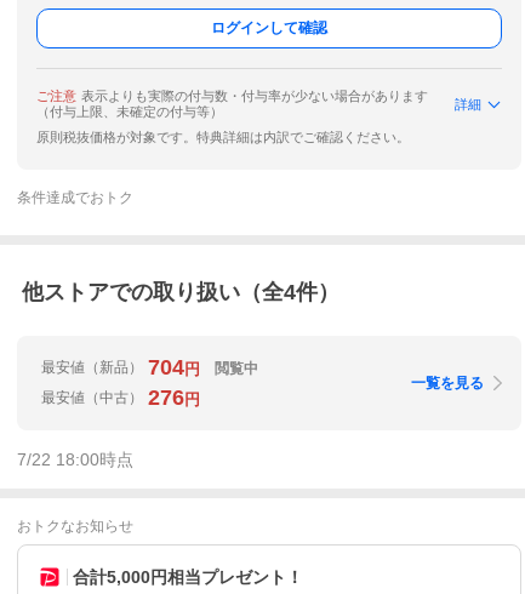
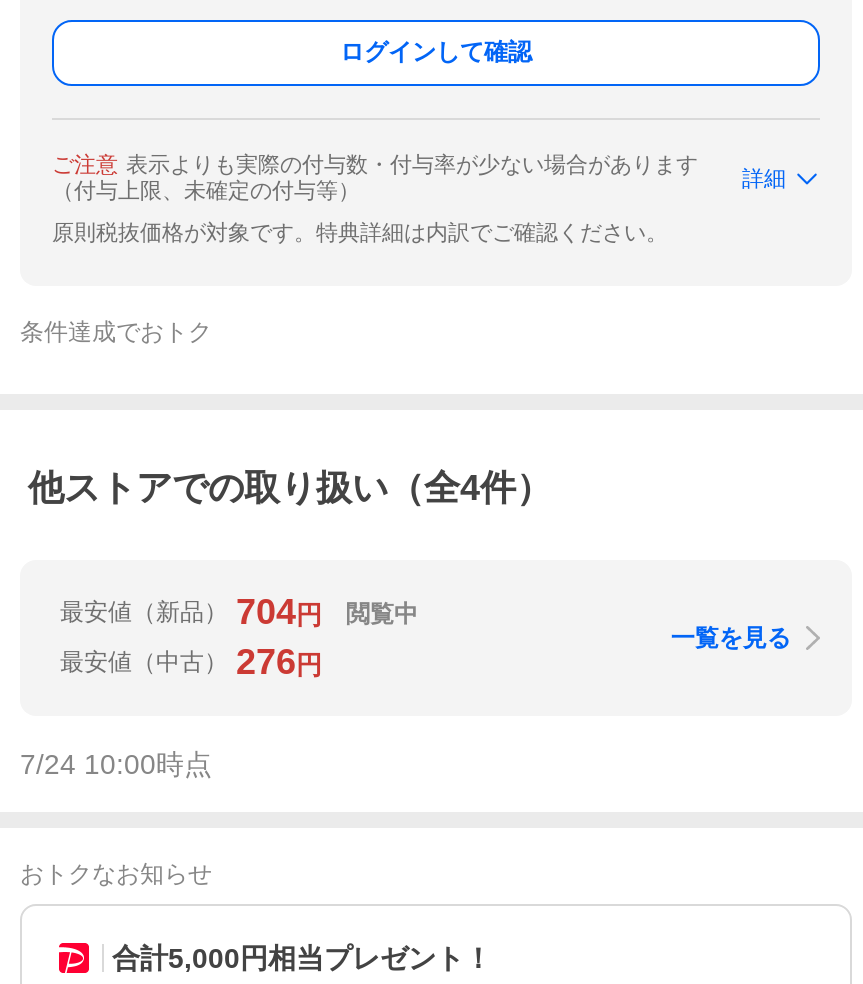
- 7/22 18:00時点
+ 7/24 10:00時点
